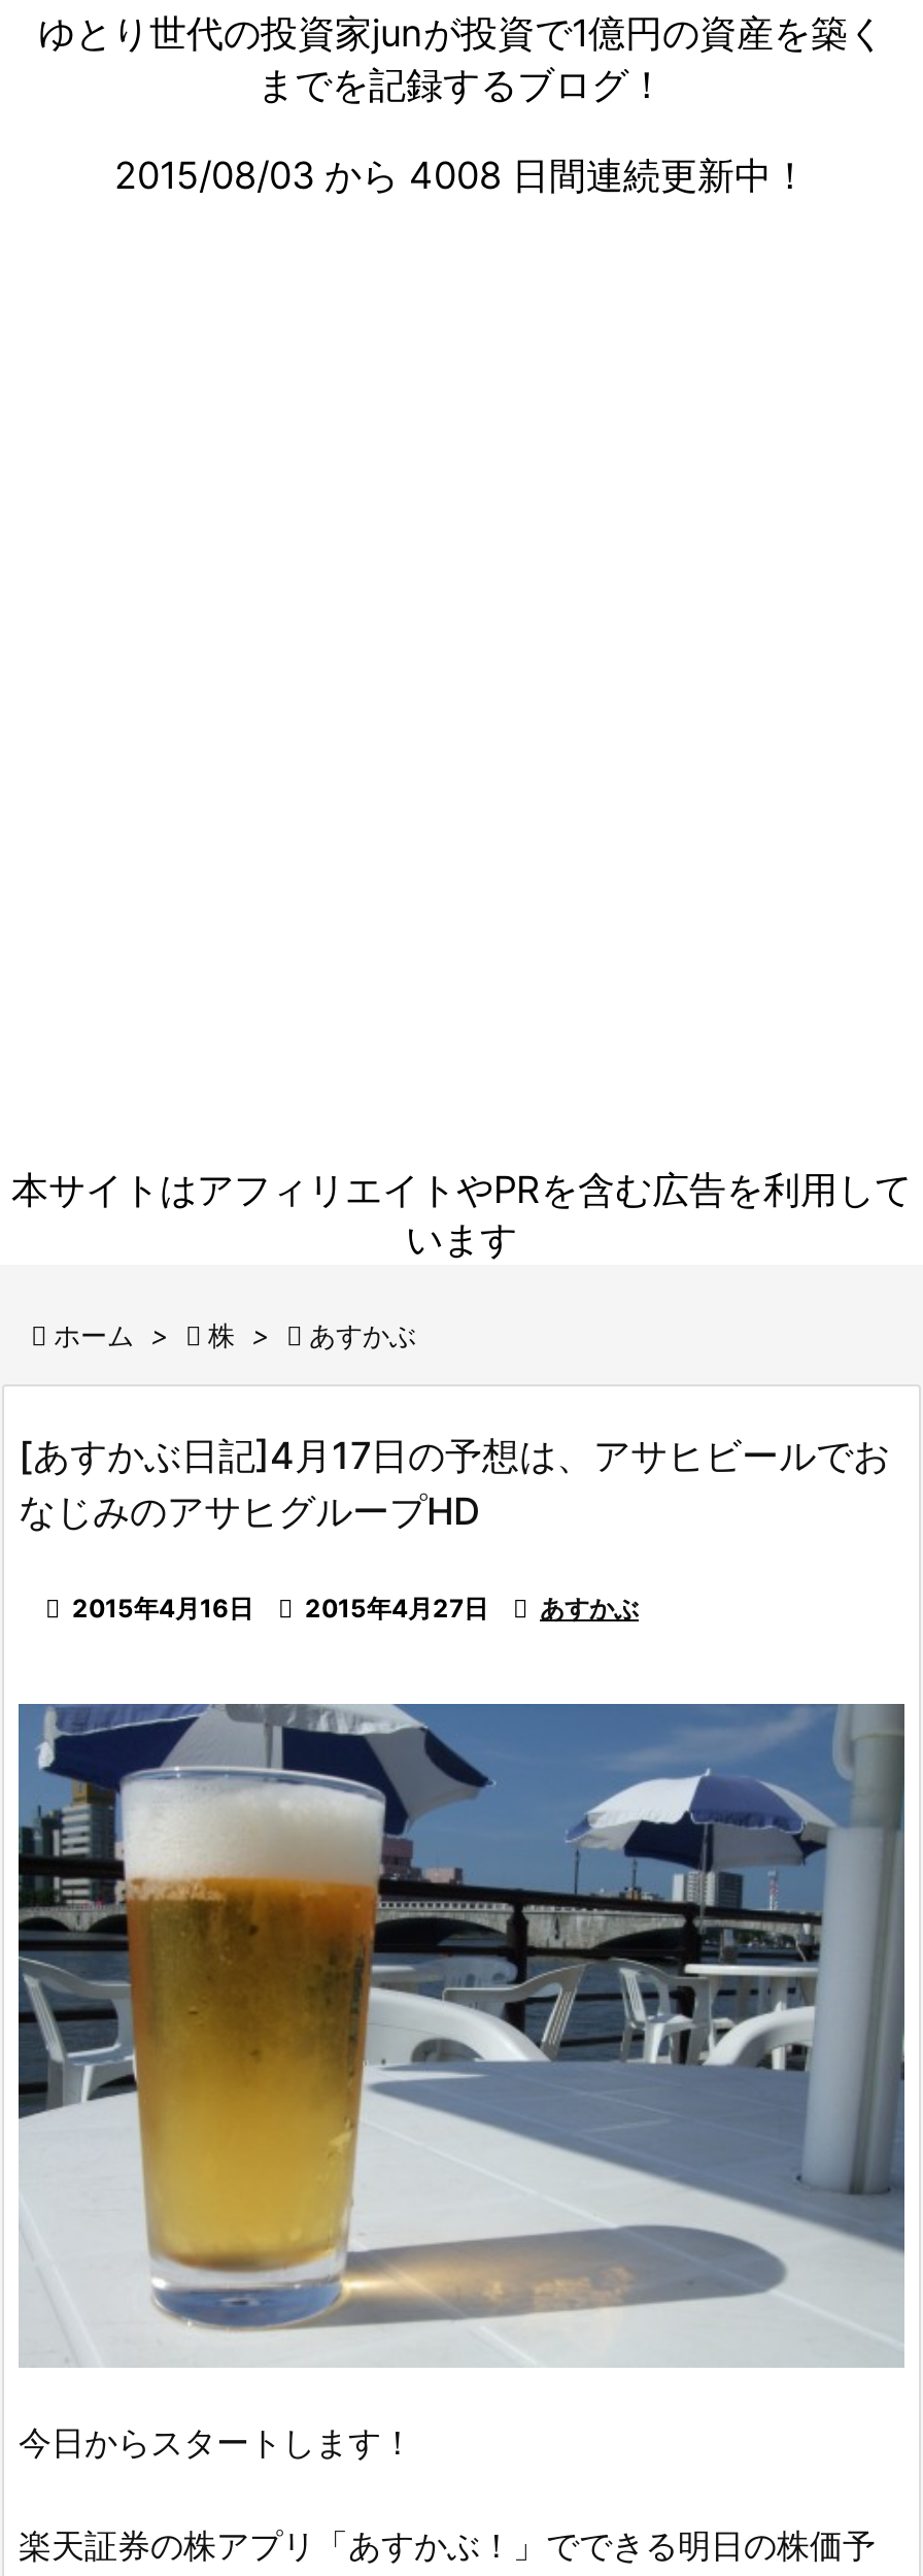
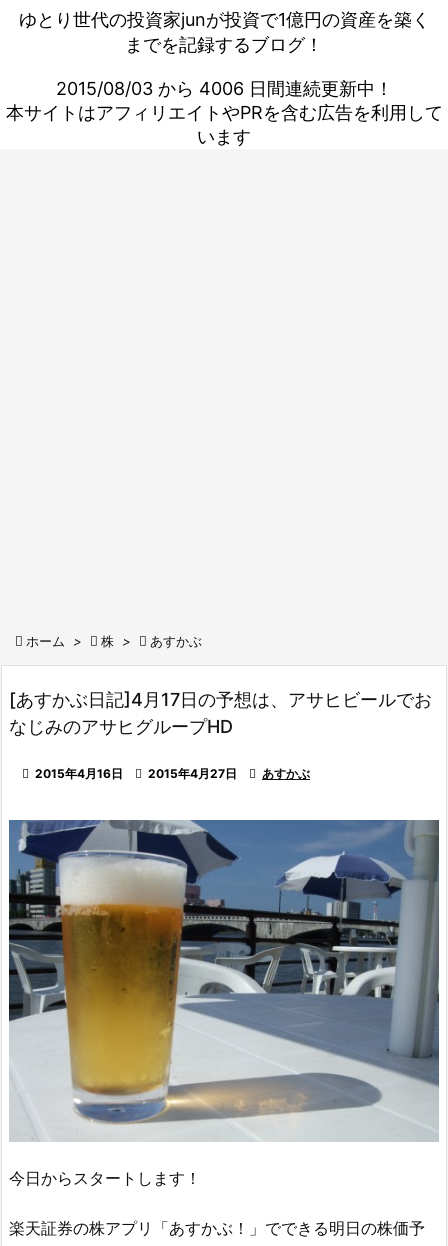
- 2015/08/03 から 4008 日間連続更新中！
+ 2015/08/03 から 4006 日間連続更新中！

moved up: 本サイトはアフィリエイトやPRを含む広告を利用して | います
